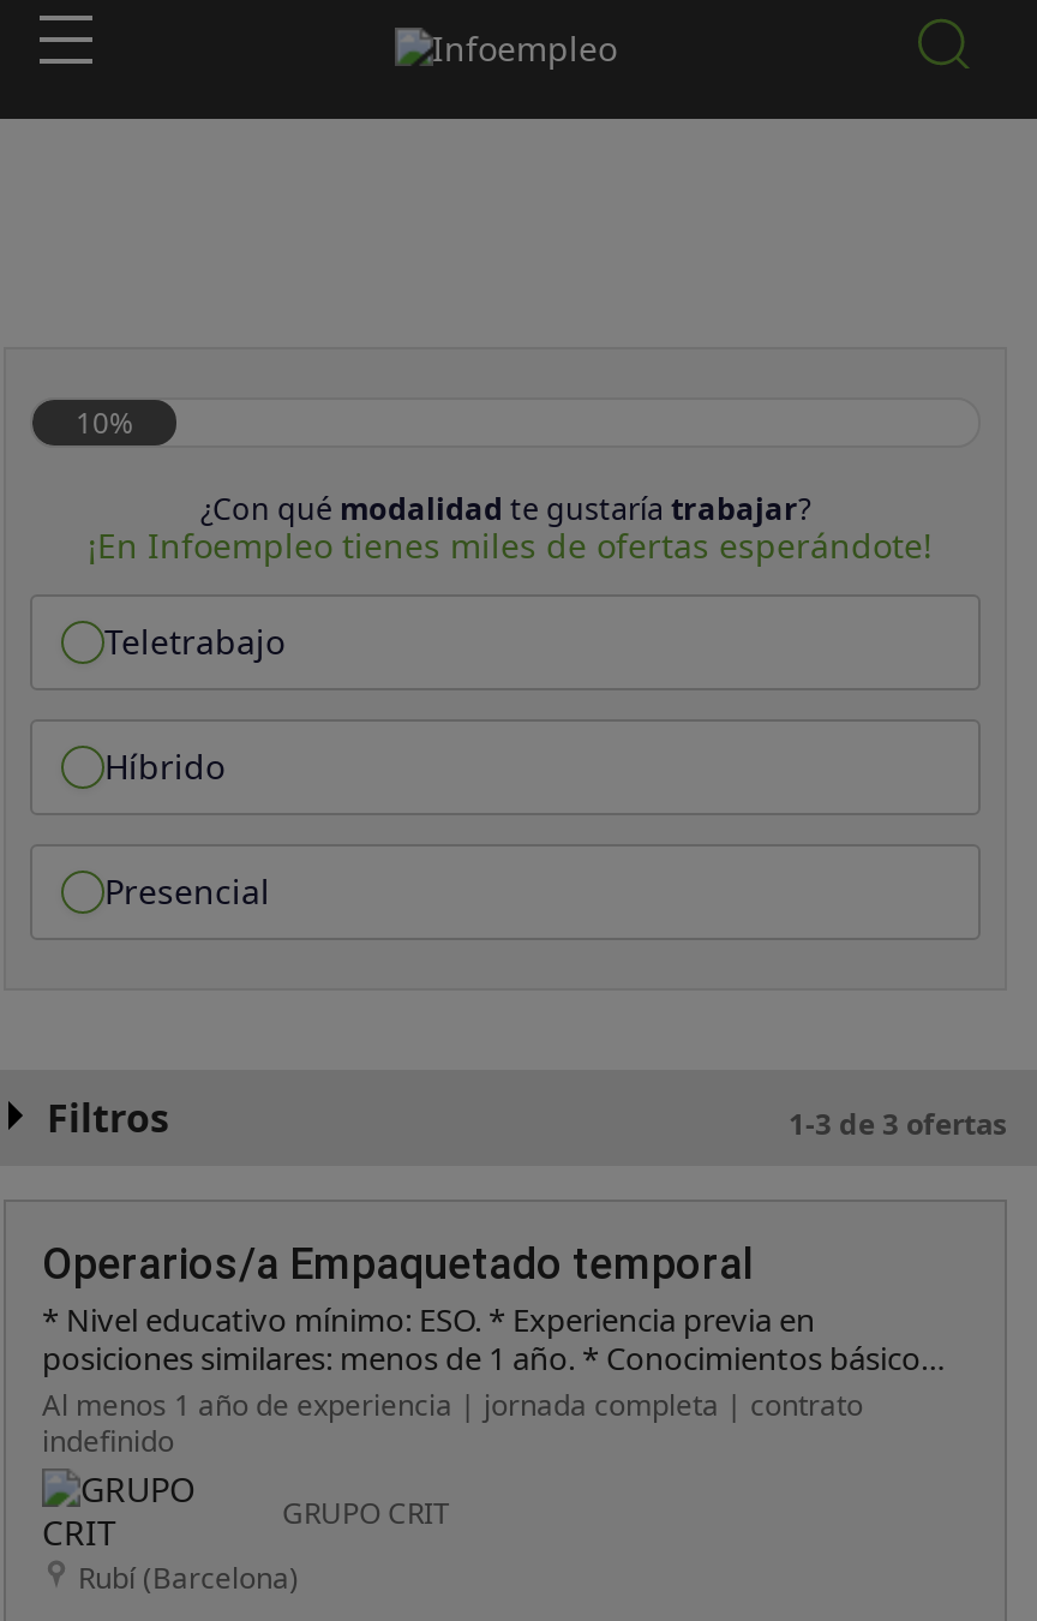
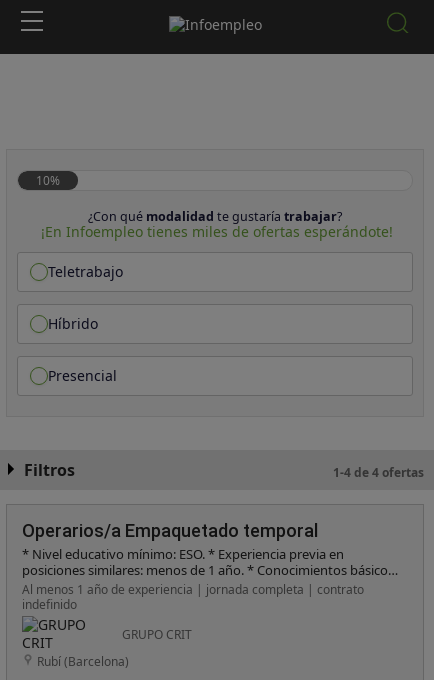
- 1-3 de 3 ofertas
+ 1-4 de 4 ofertas
